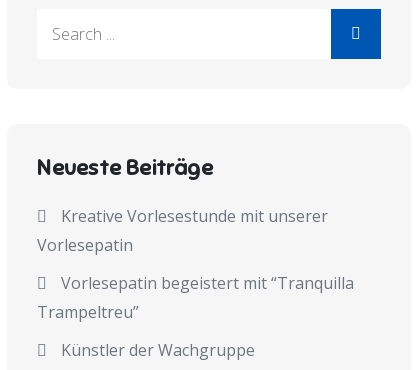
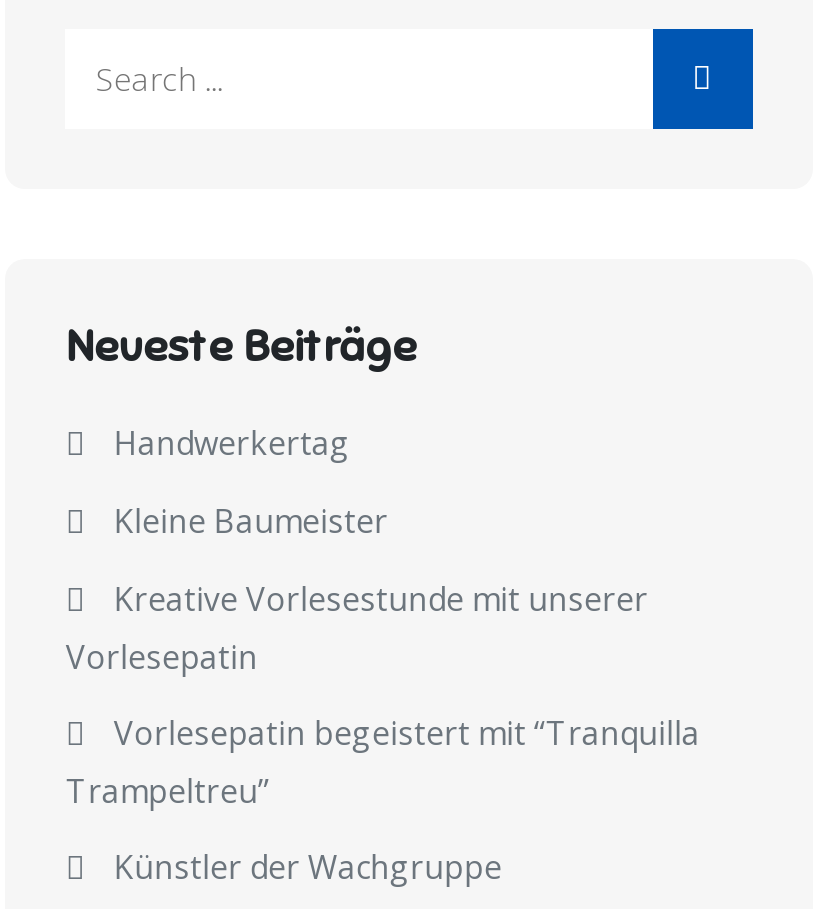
+ Handwerkertag
+ Kleine Baumeister
